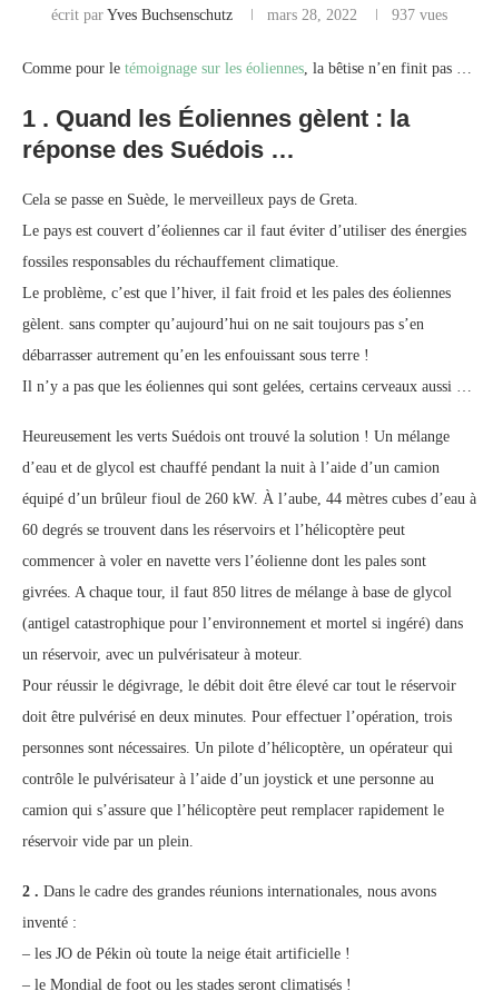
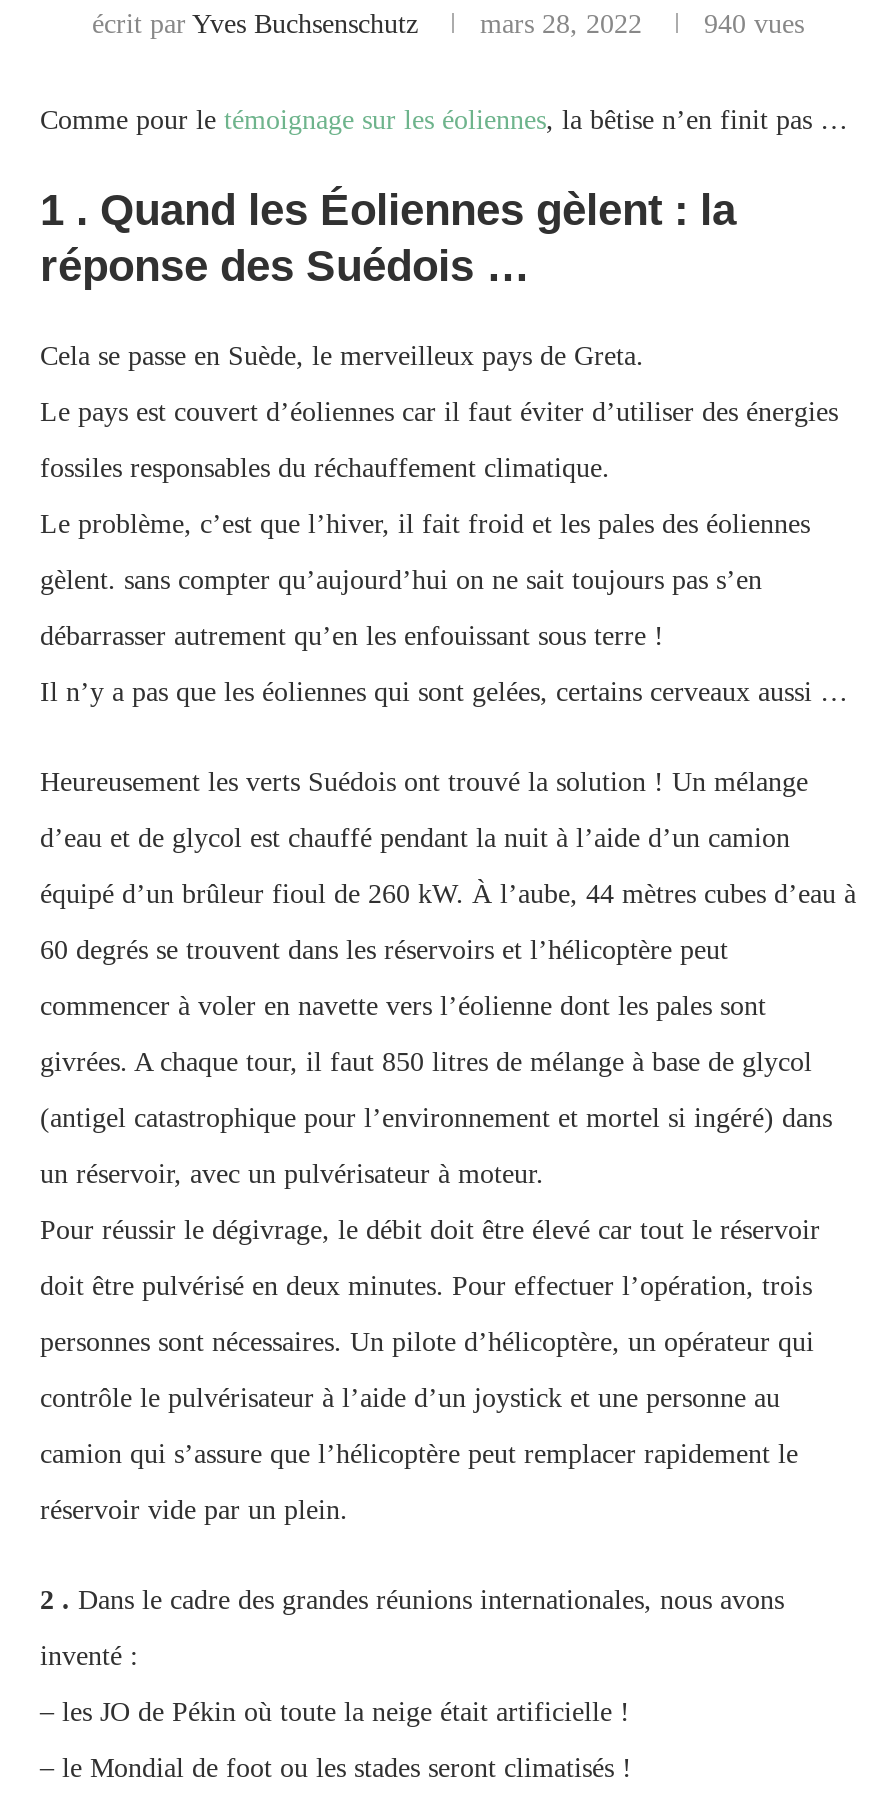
- 937 vues
+ 940 vues
